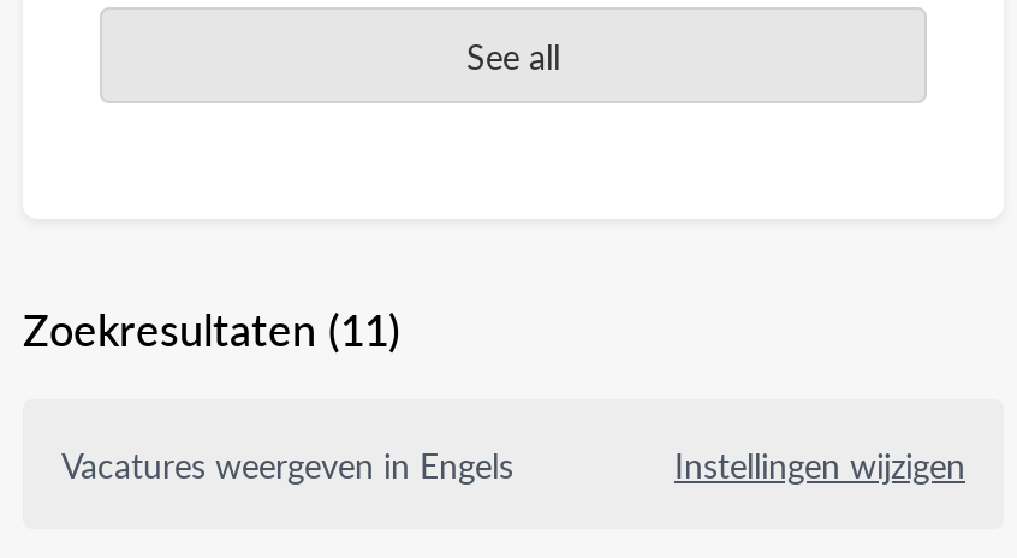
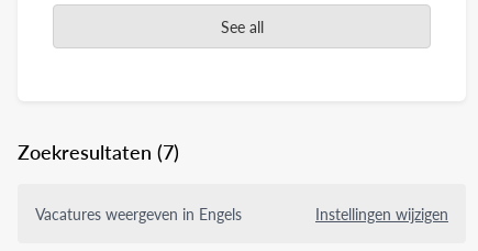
- Zoekresultaten (11)
+ Zoekresultaten (7)
